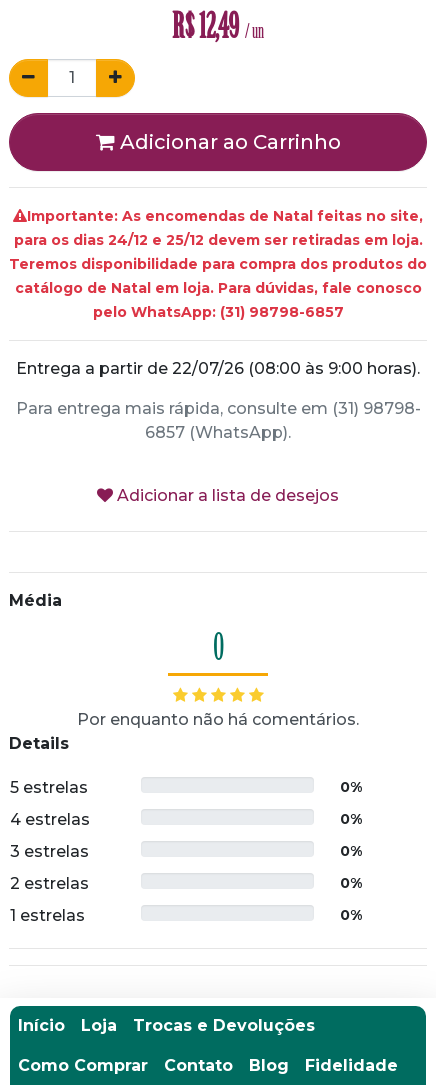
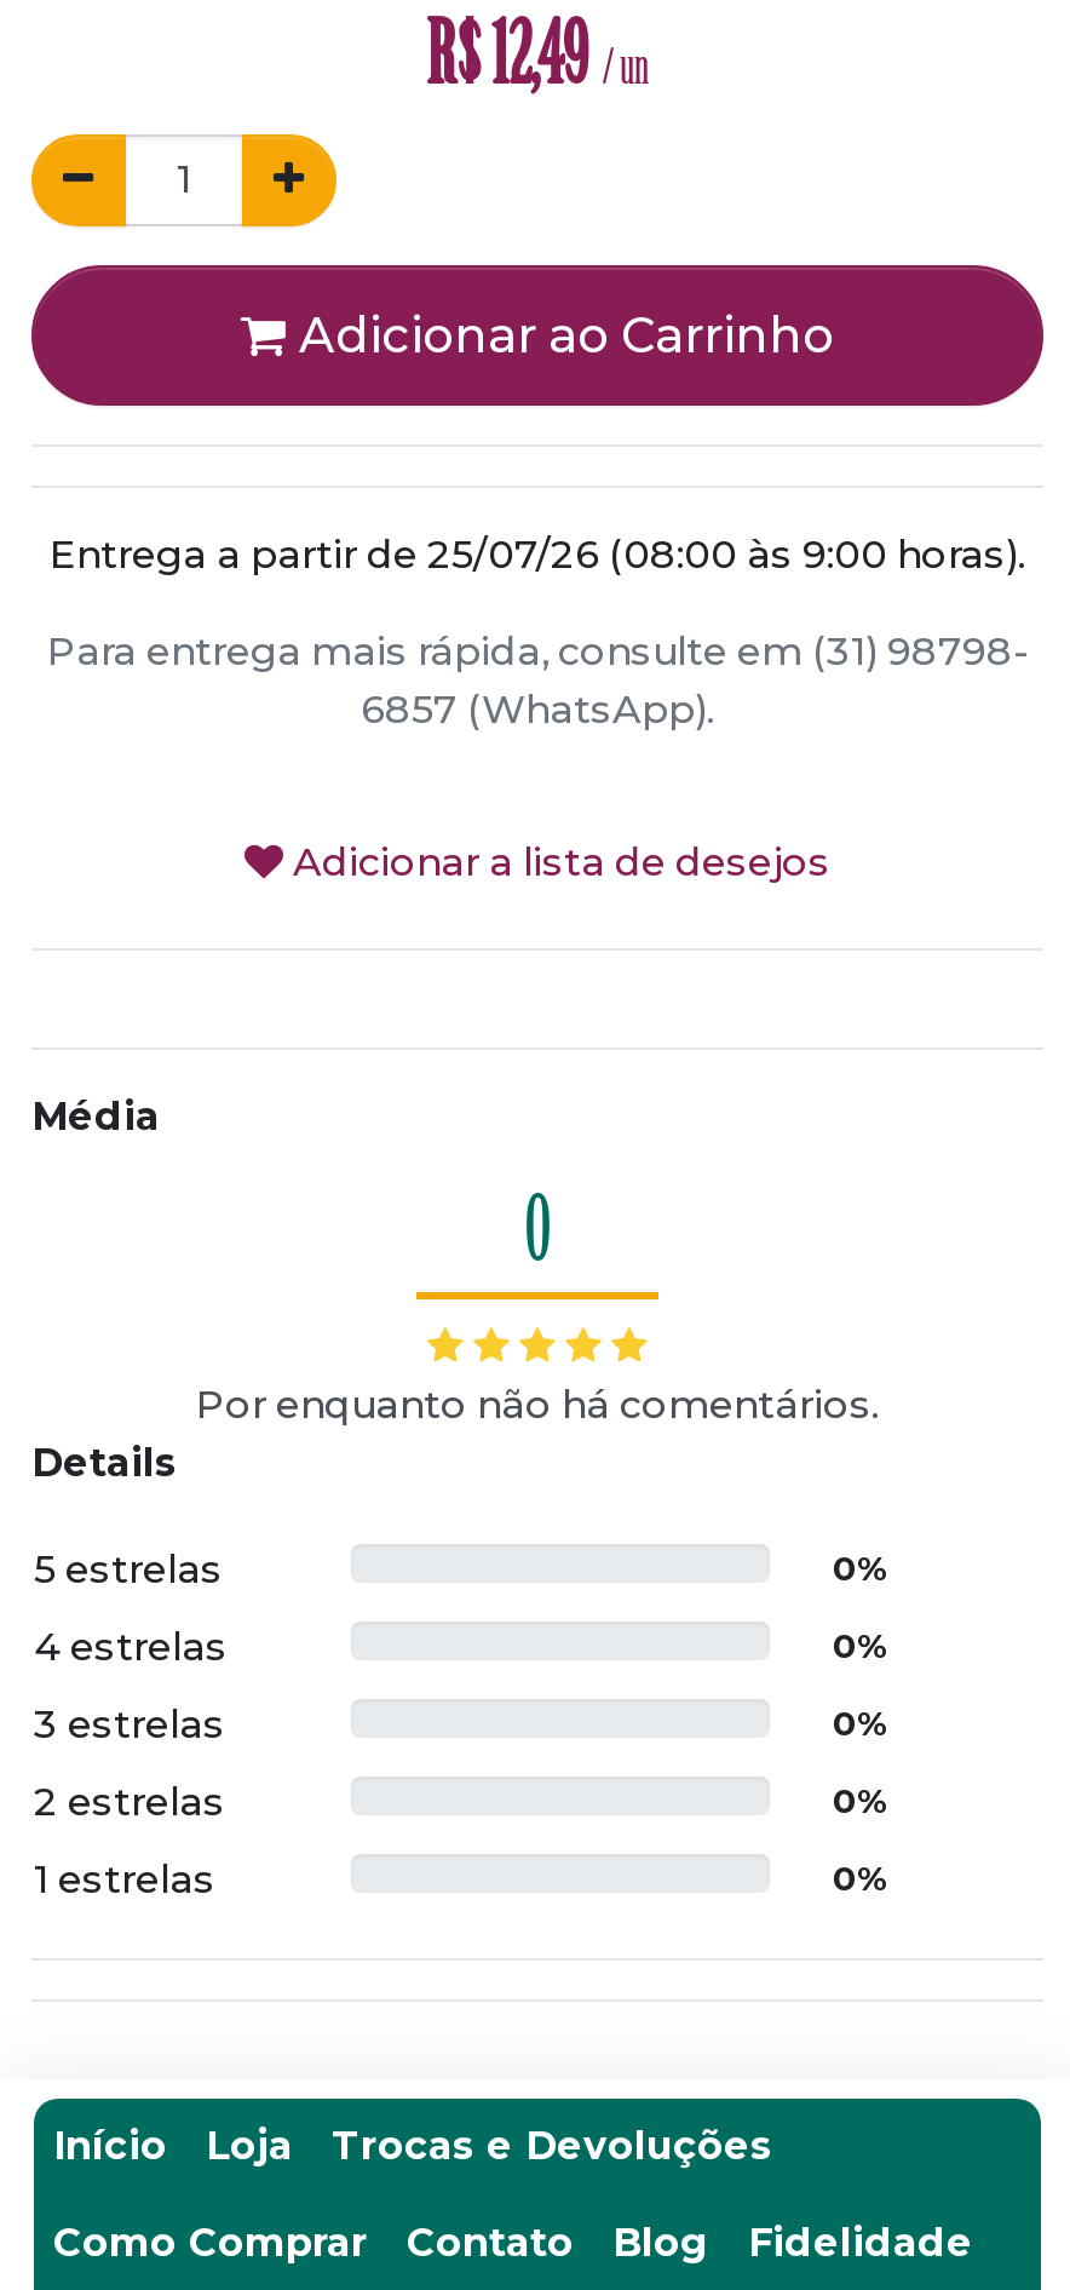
- Importante: As encomendas de Natal feitas no site,
- para os dias 24/12 e 25/12 devem ser retiradas em loja.
- Teremos disponibilidade para compra dos produtos do
- catálogo de Natal em loja. Para dúvidas, fale conosco
- pelo WhatsApp: (31) 98798-6857
- Entrega a partir de 22/07/26 (08:00 às 9:00 horas).
+ Entrega a partir de 25/07/26 (08:00 às 9:00 horas).
